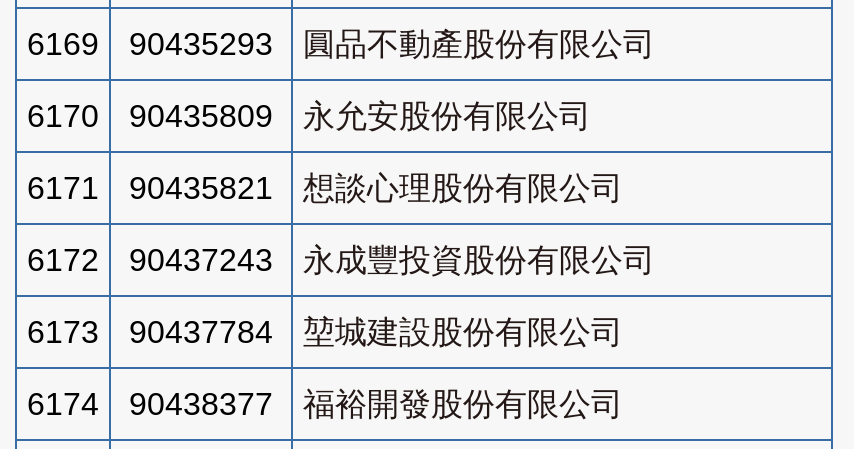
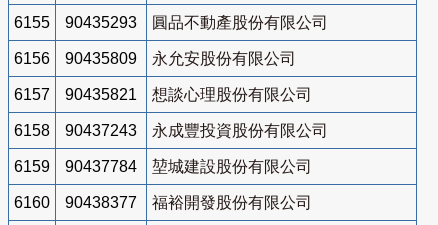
- 6169 90435293 圓品不動產股份有限公司
+ 6155 90435293 圓品不動產股份有限公司

- 6170 90435809 永允安股份有限公司
+ 6156 90435809 永允安股份有限公司

- 6171 90435821 想談心理股份有限公司
+ 6157 90435821 想談心理股份有限公司

- 6172 90437243 永成豐投資股份有限公司
+ 6158 90437243 永成豐投資股份有限公司

- 6173 90437784 堃城建設股份有限公司
+ 6159 90437784 堃城建設股份有限公司

- 6174 90438377 福裕開發股份有限公司
+ 6160 90438377 福裕開發股份有限公司
